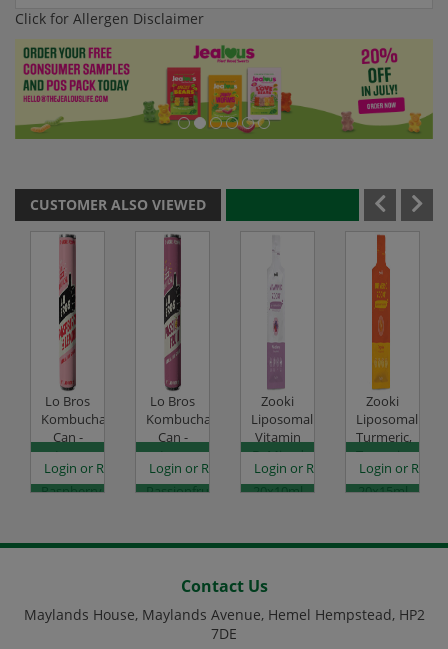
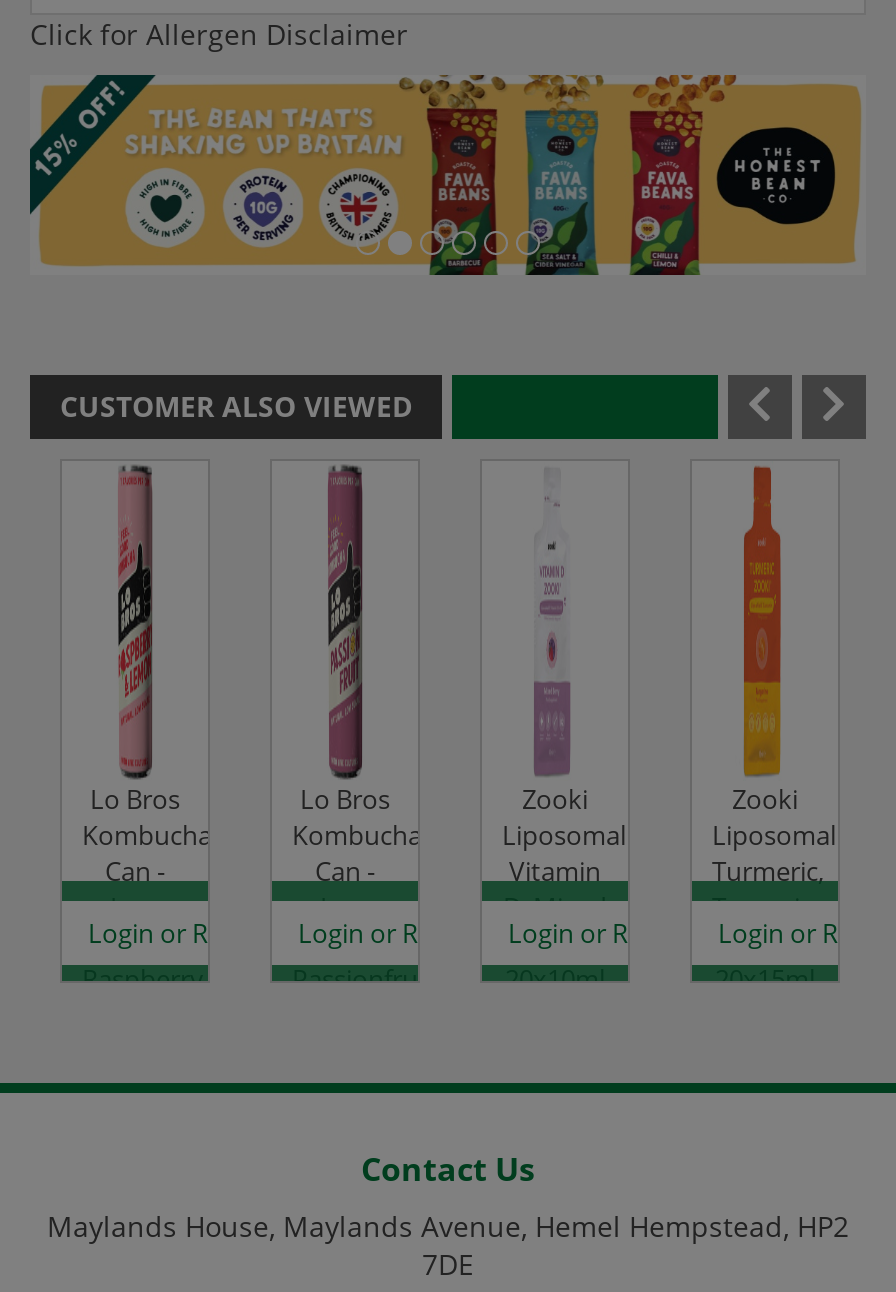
- [image]
+ [image]
